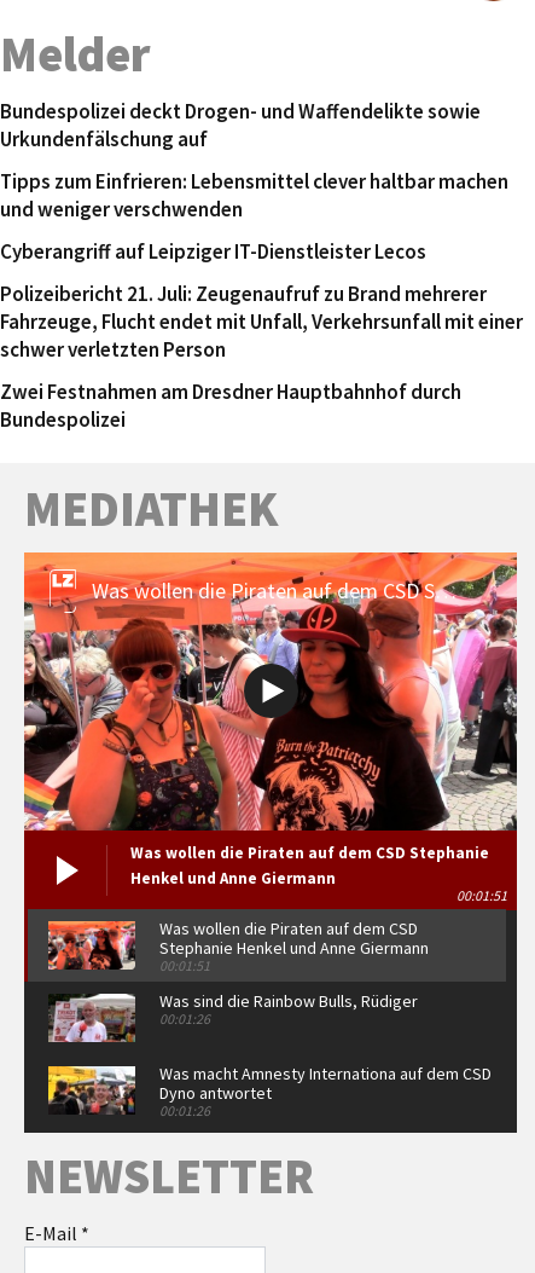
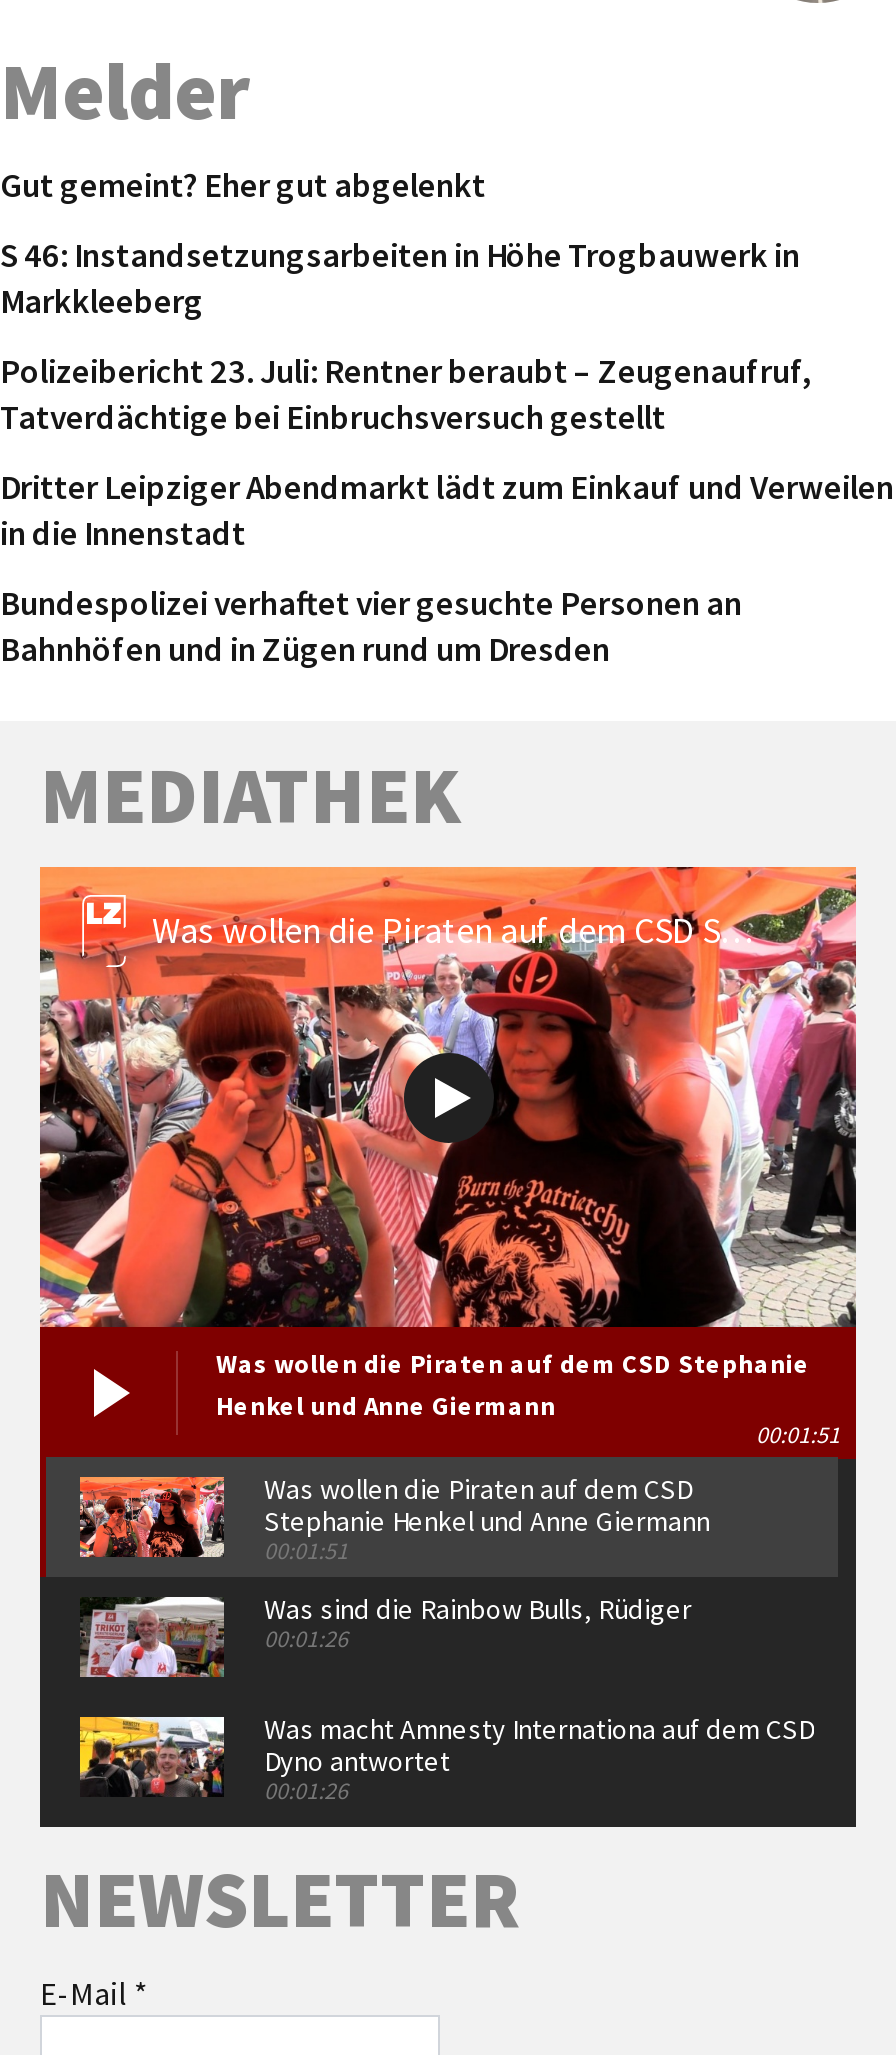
- Bundespolizei deckt Drogen- und Waffendelikte sowie
- Urkundenfälschung auf
+ Gut gemeint? Eher gut abgelenkt

- Tipps zum Einfrieren: Lebensmittel clever haltbar machen
- und weniger verschwenden
+ S 46: Instandsetzungsarbeiten in Höhe Trogbauwerk in
+ Markkleeberg

- Cyberangriff auf Leipziger IT-Dienstleister Lecos
+ Polizeibericht 23. Juli: Rentner beraubt – Zeugenaufruf,
+ Tatverdächtige bei Einbruchsversuch gestellt

- Polizeibericht 21. Juli: Zeugenaufruf zu Brand mehrerer
- Fahrzeuge, Flucht endet mit Unfall, Verkehrsunfall mit einer
- schwer verletzten Person
+ Dritter Leipziger Abendmarkt lädt zum Einkauf und Verweilen
+ in die Innenstadt

- Zwei Festnahmen am Dresdner Hauptbahnhof durch
- Bundespolizei
+ Bundespolizei verhaftet vier gesuchte Personen an
+ Bahnhöfen und in Zügen rund um Dresden
